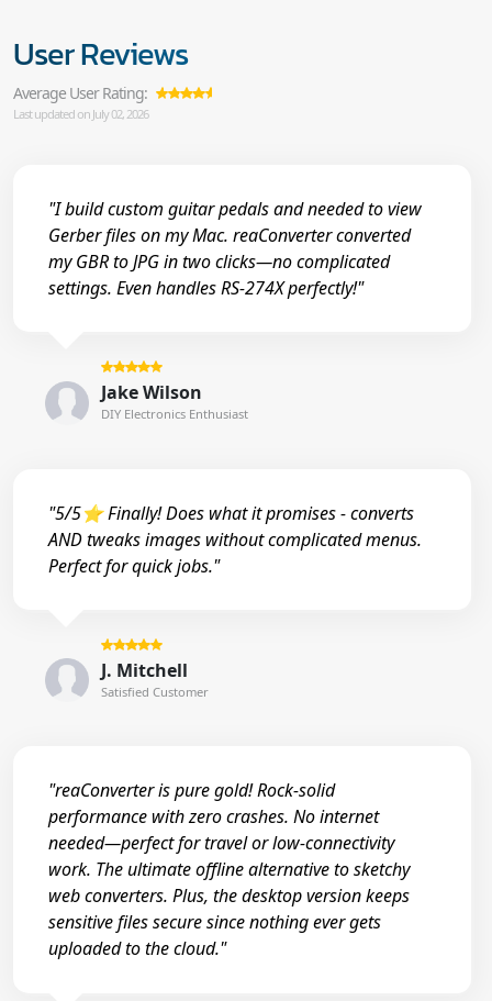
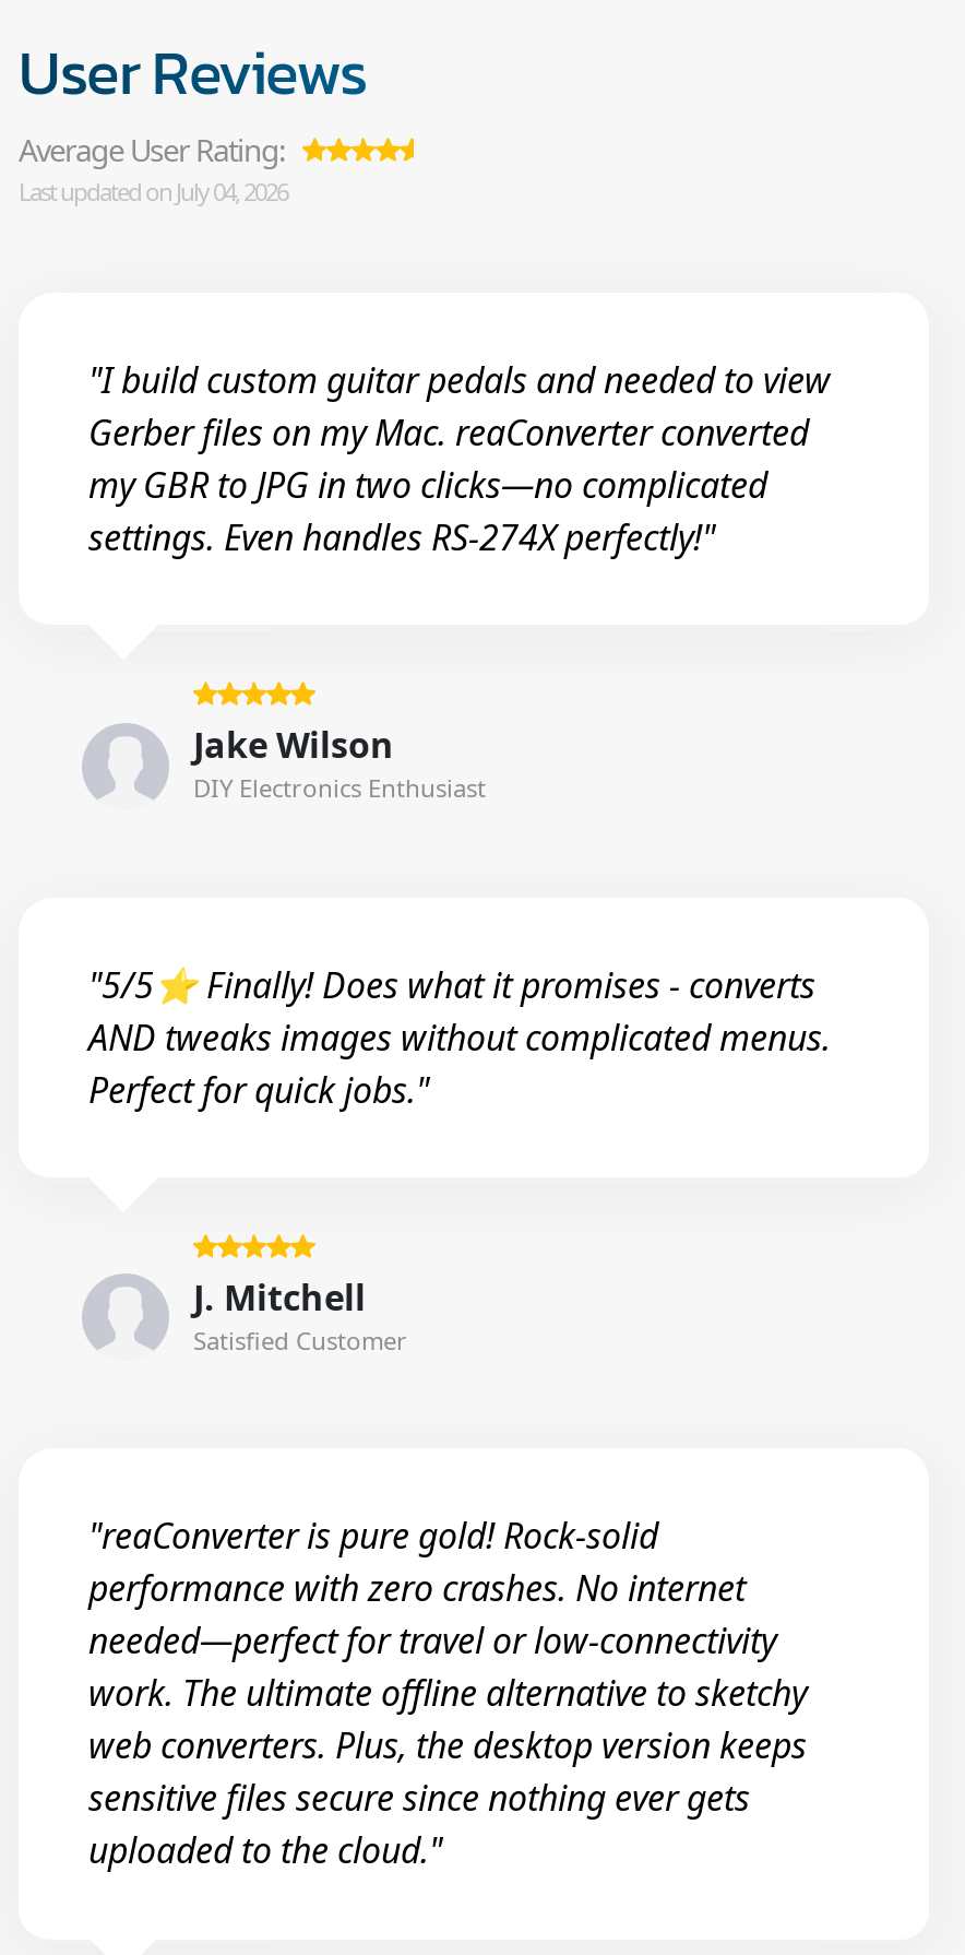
- Last updated on July 02, 2026
+ Last updated on July 04, 2026
